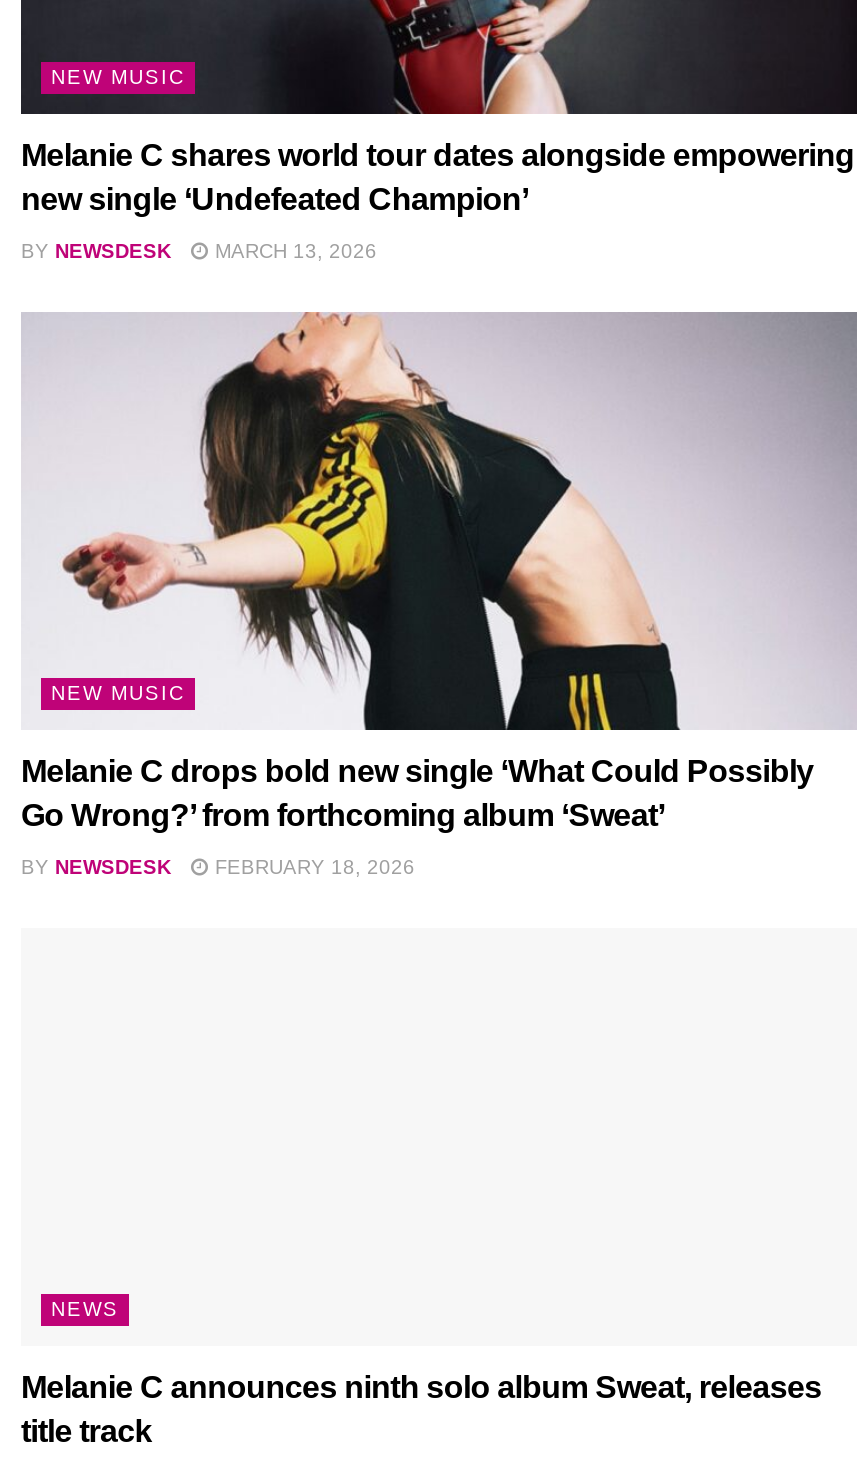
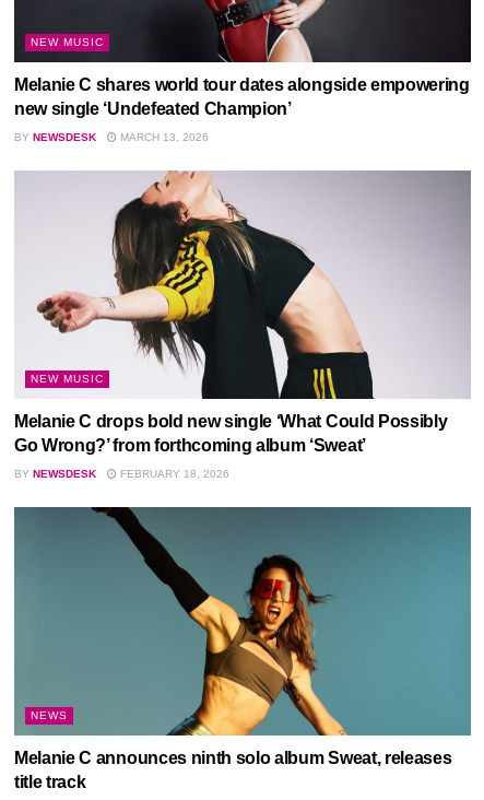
+ [image]
